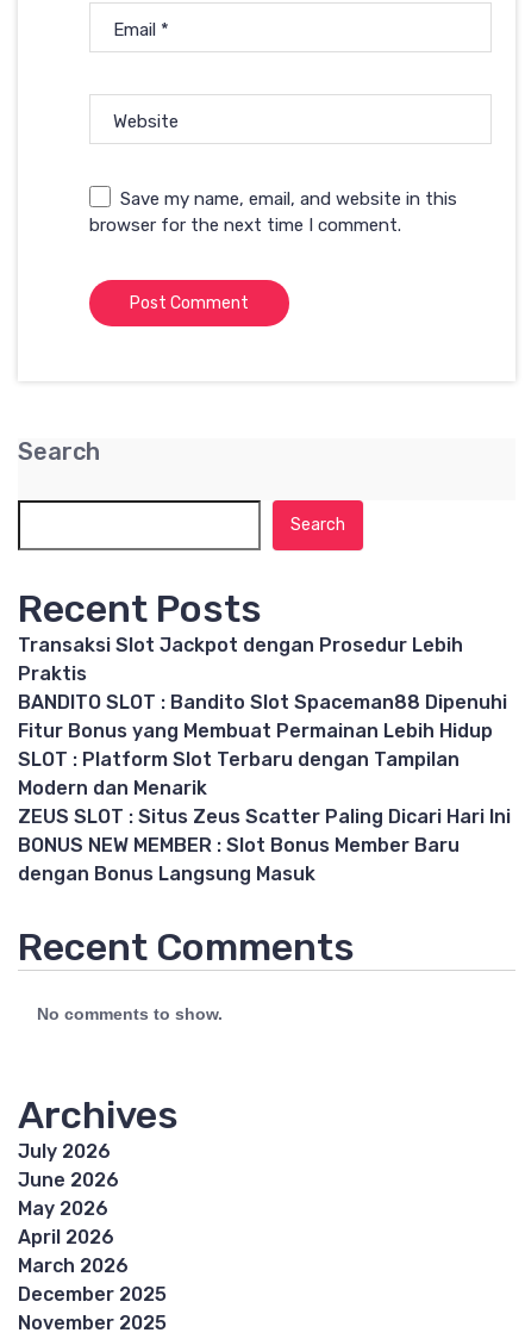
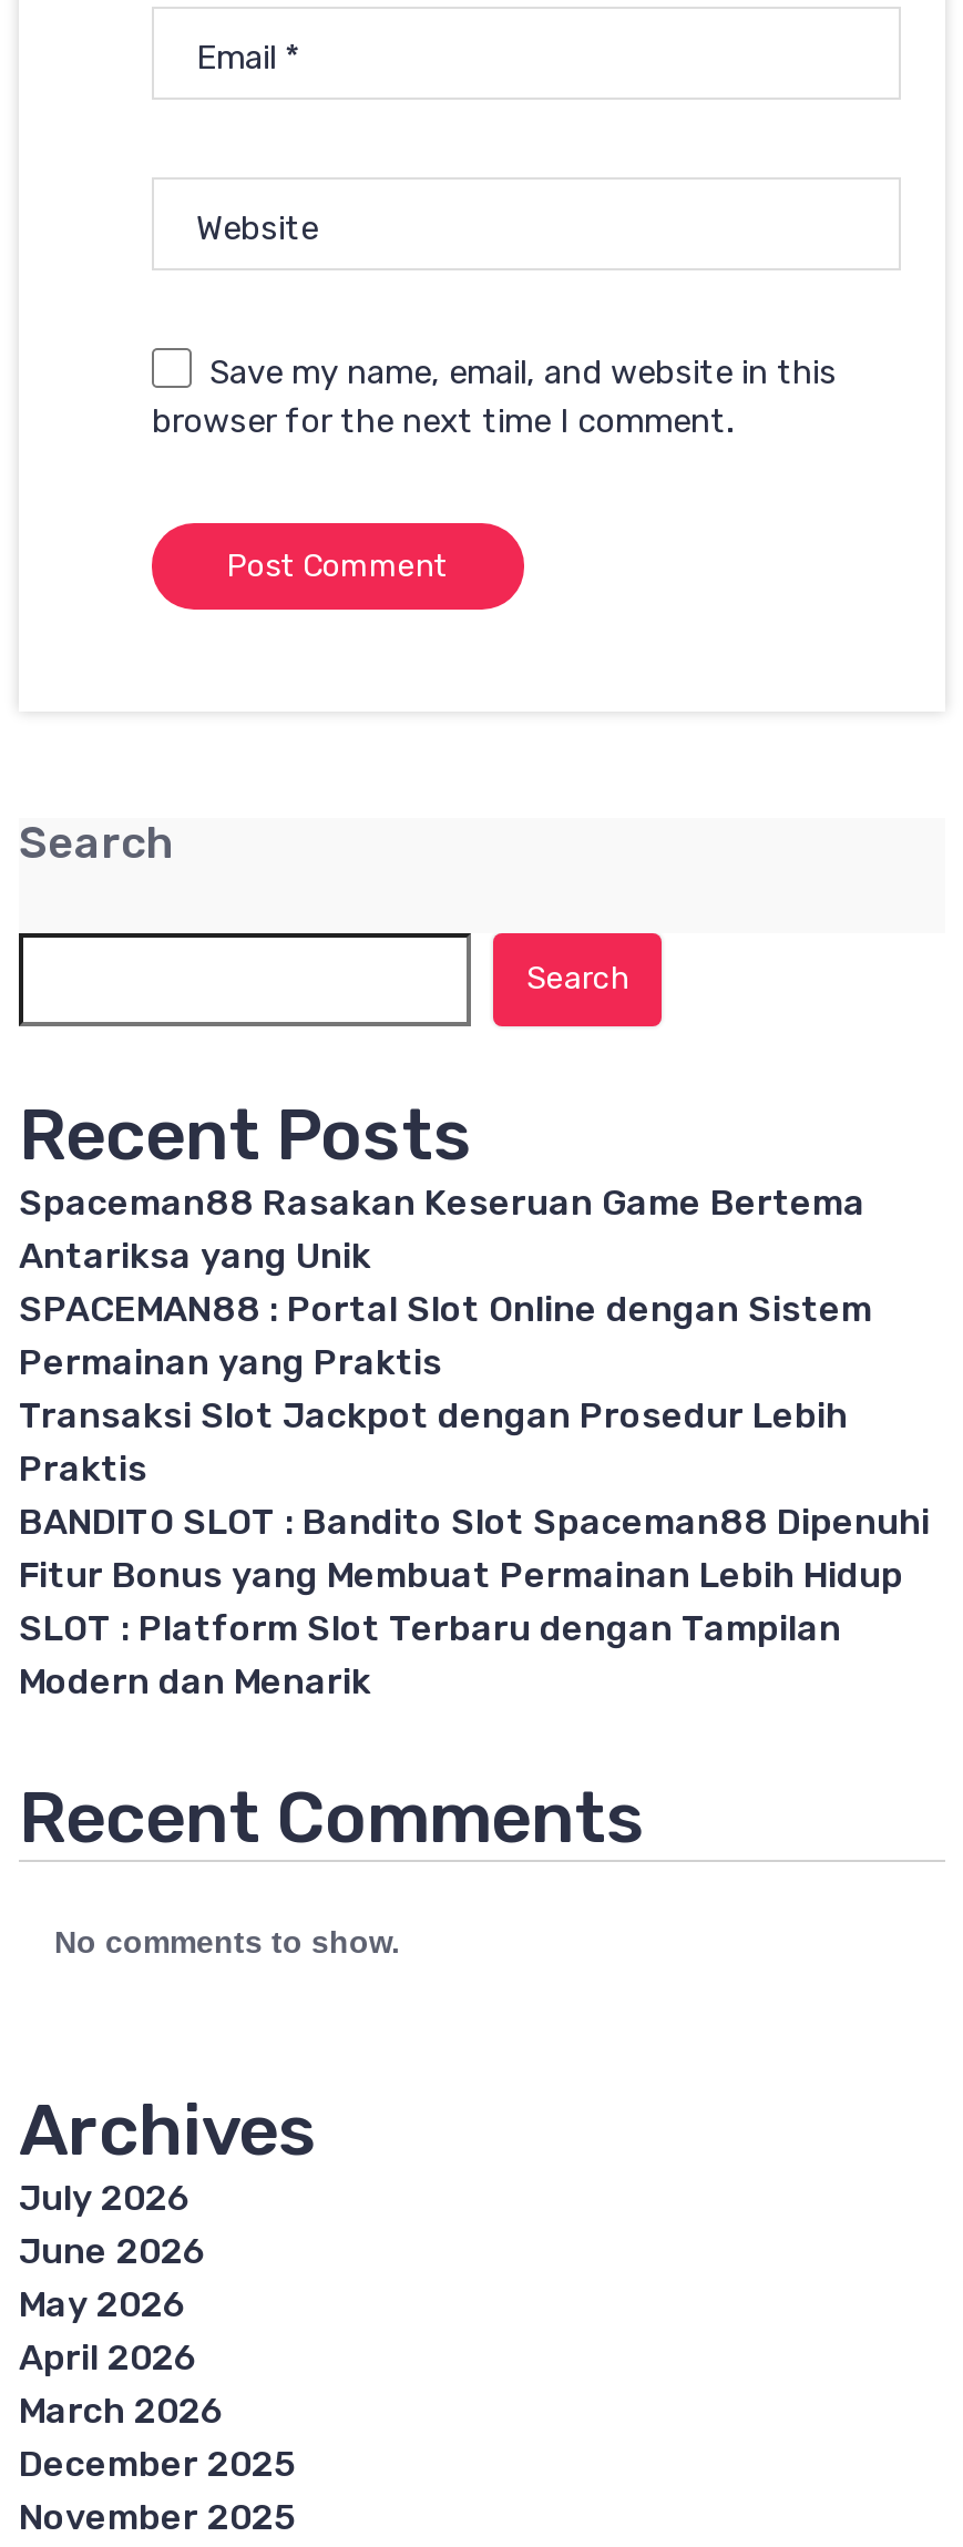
+ Spaceman88 Rasakan Keseruan Game Bertema
+ Antariksa yang Unik
+ SPACEMAN88 : Portal Slot Online dengan Sistem
+ Permainan yang Praktis

moved down: Transaksi Slot Jackpot dengan Prosedur Lebih | Praktis | BANDITO SLOT : Bandito Slot Spaceman88 Dipenuhi | Fitur Bonus yang Membuat Permainan Lebih Hidup | SLOT : Platform Slot Terbaru dengan Tampilan | Modern dan Menarik

- ZEUS SLOT : Situs Zeus Scatter Paling Dicari Hari Ini
- BONUS NEW MEMBER : Slot Bonus Member Baru
- dengan Bonus Langsung Masuk
